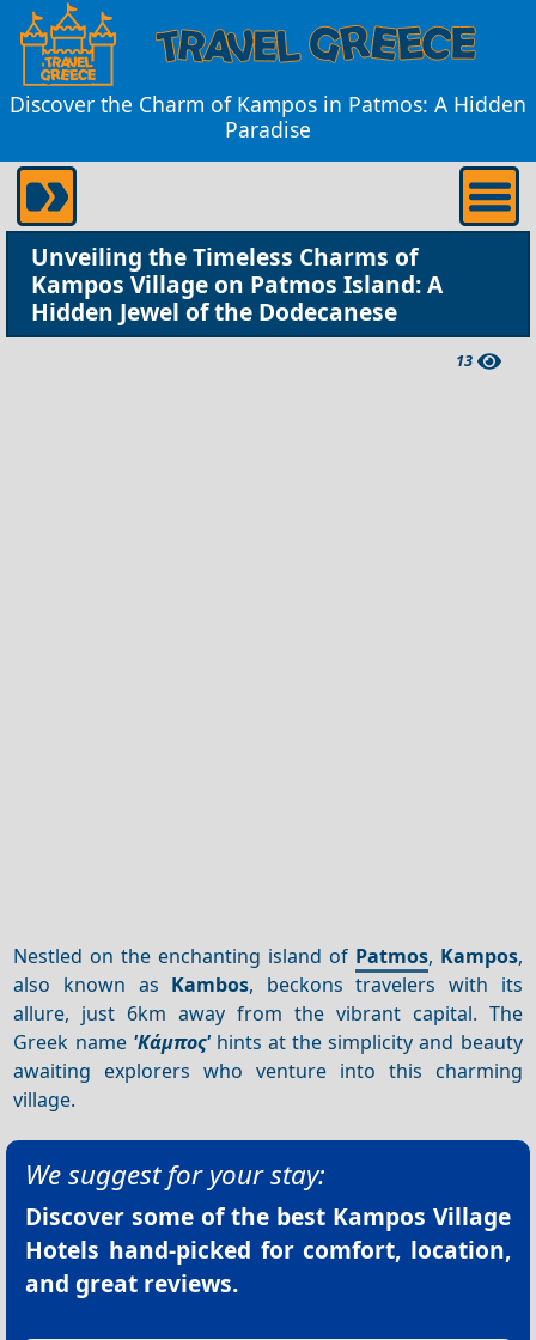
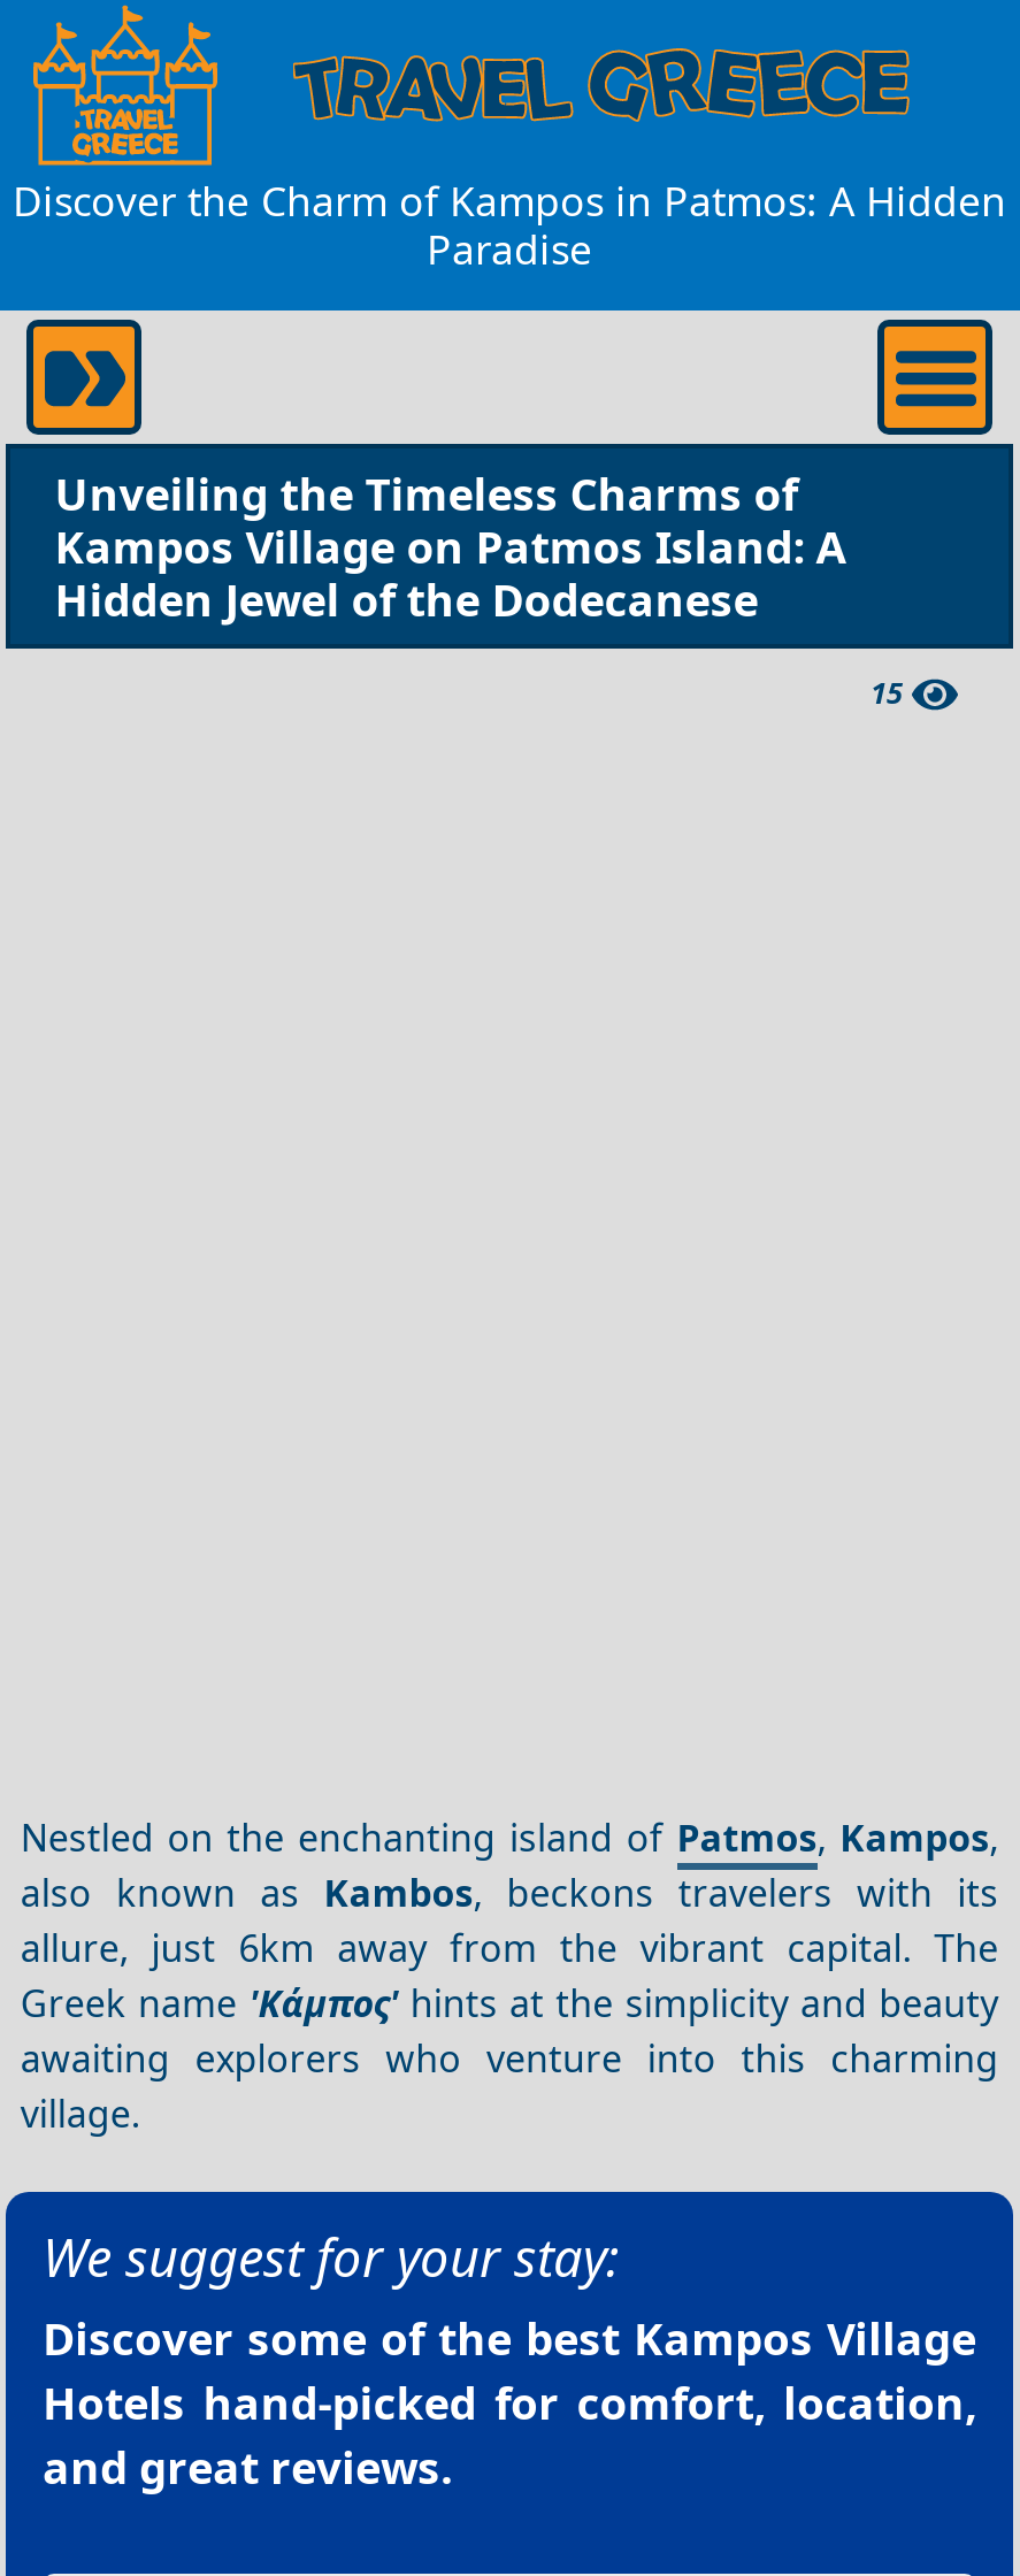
- 13
+ 15
